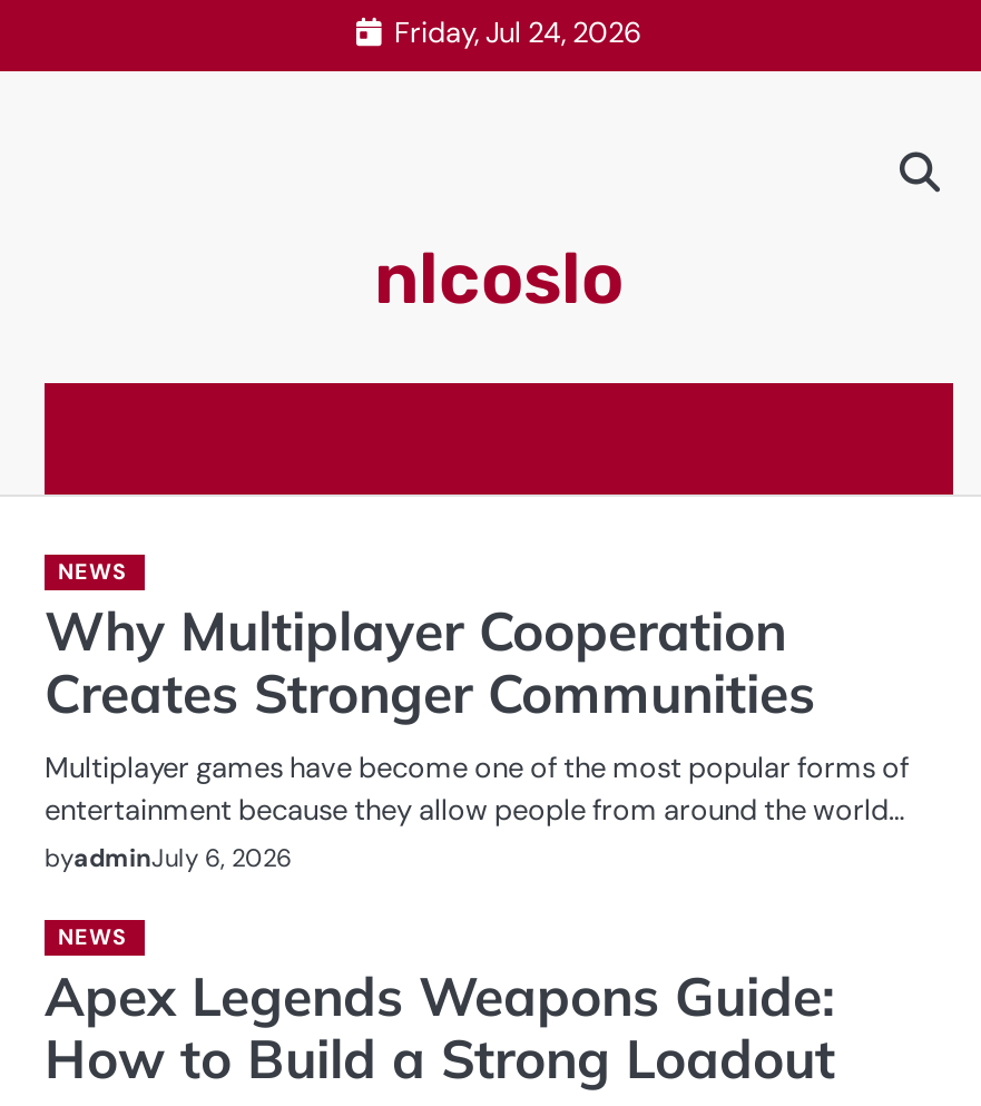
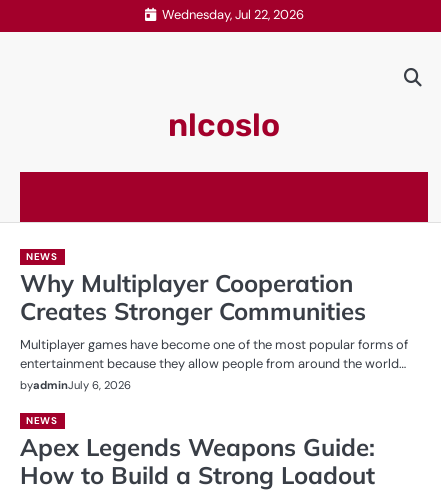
- Friday, Jul 24, 2026
+ Wednesday, Jul 22, 2026
